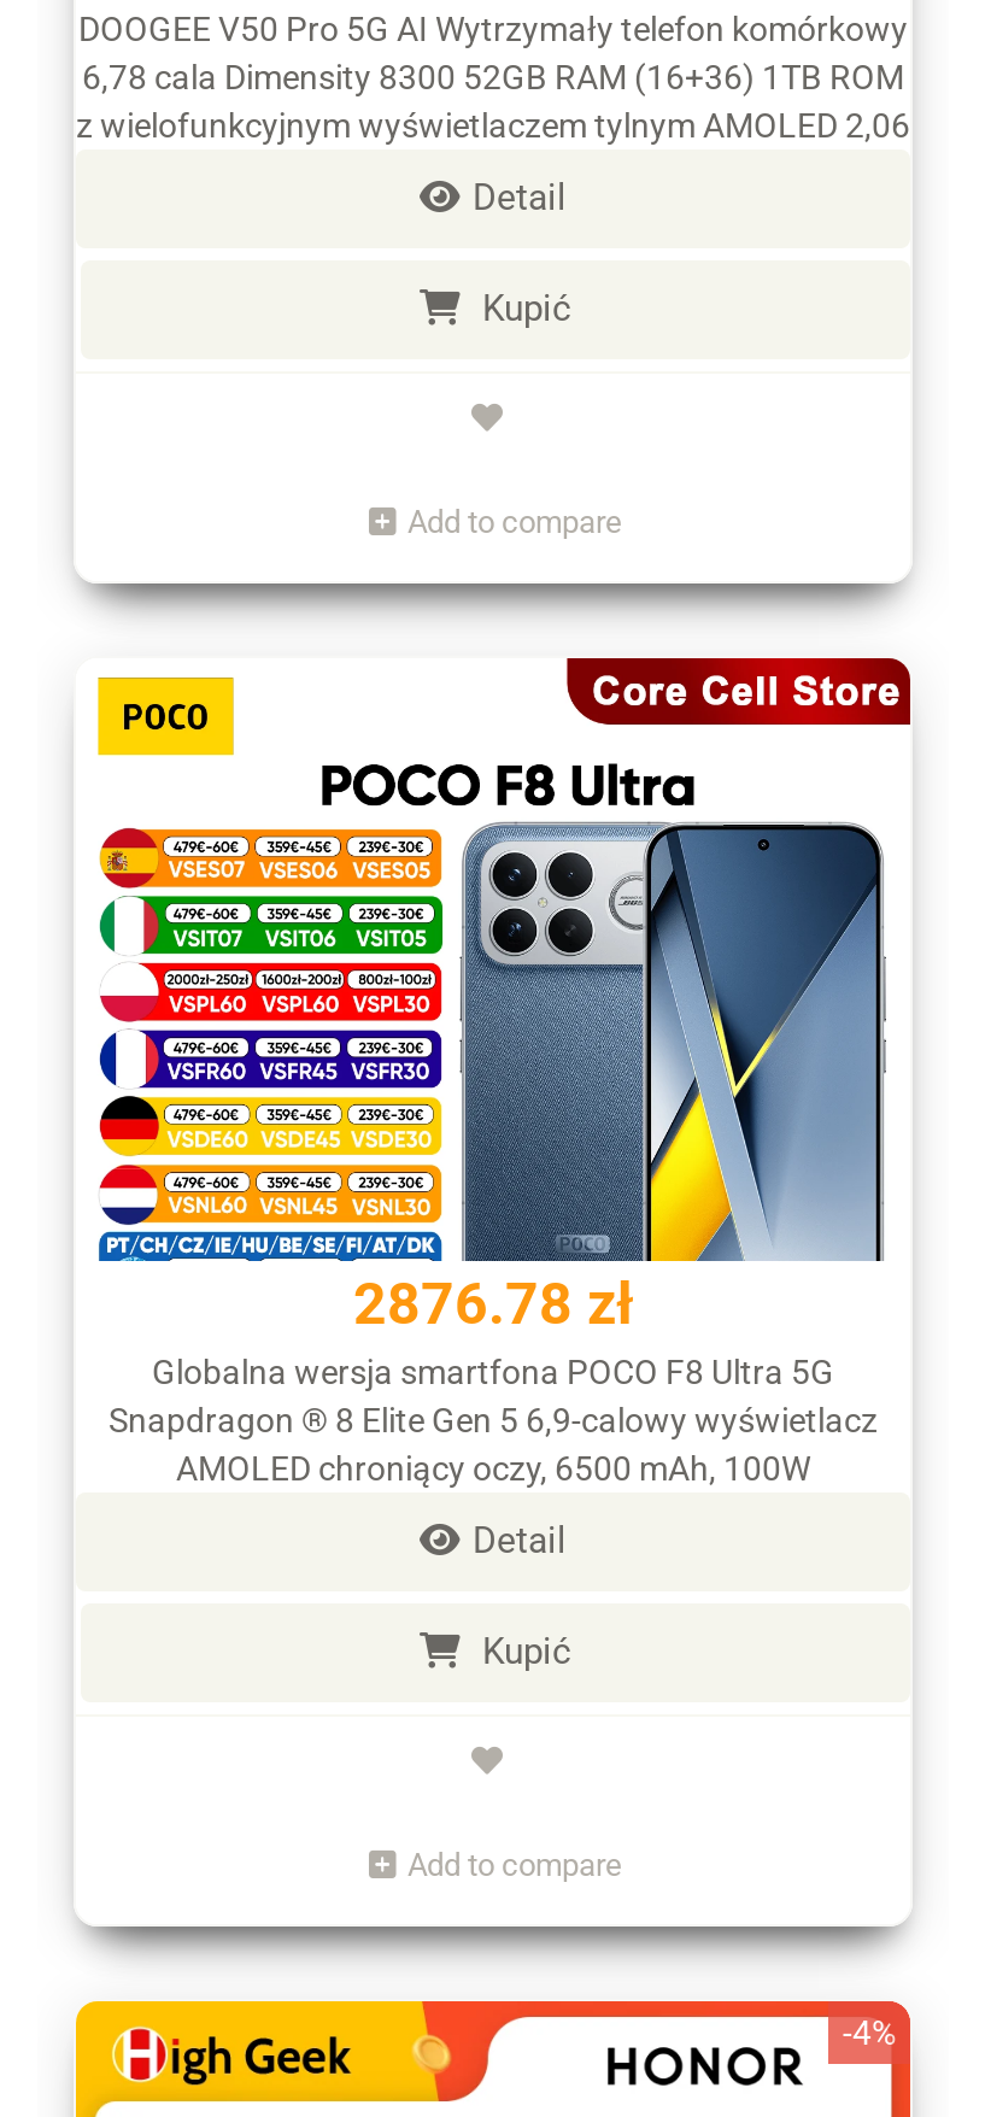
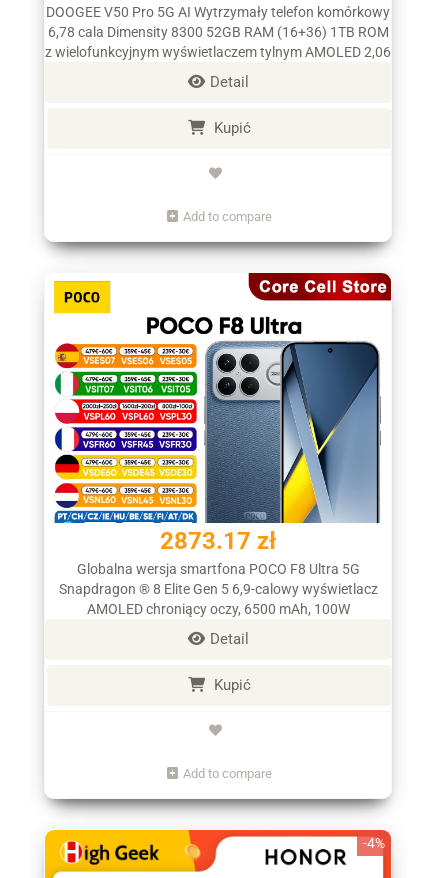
- 2876.78 zł
+ 2873.17 zł
